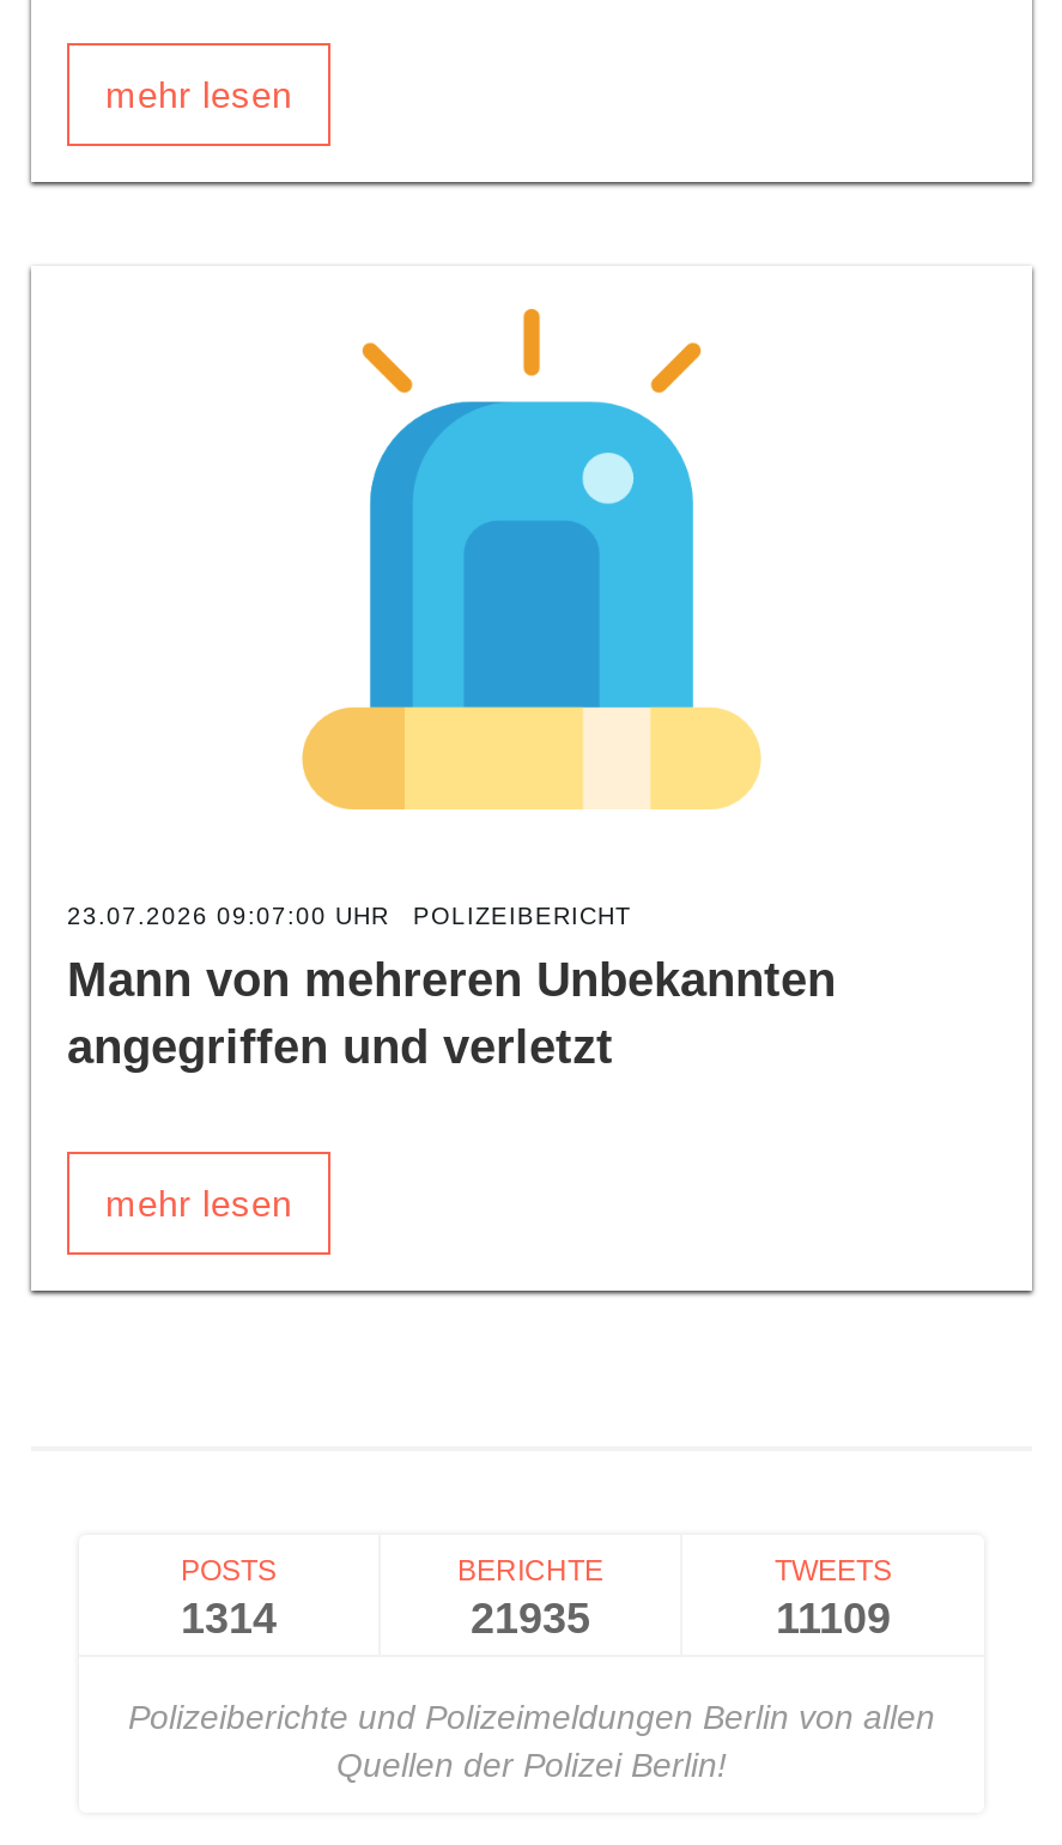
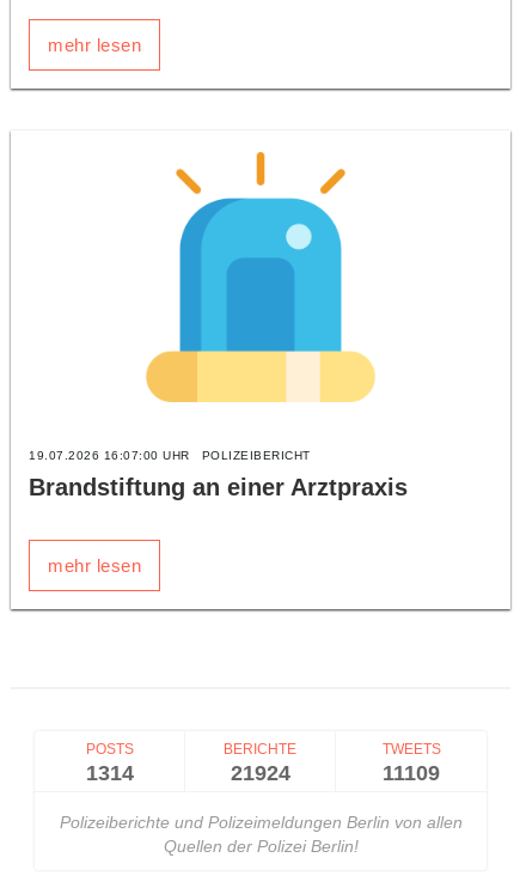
- 23.07.2026 09:07:00 UHR POLIZEIBERICHT
+ 19.07.2026 16:07:00 UHR POLIZEIBERICHT

- Mann von mehreren Unbekannten
- angegriffen und verletzt
+ Brandstiftung an einer Arztpraxis

- 21935
+ 21924
